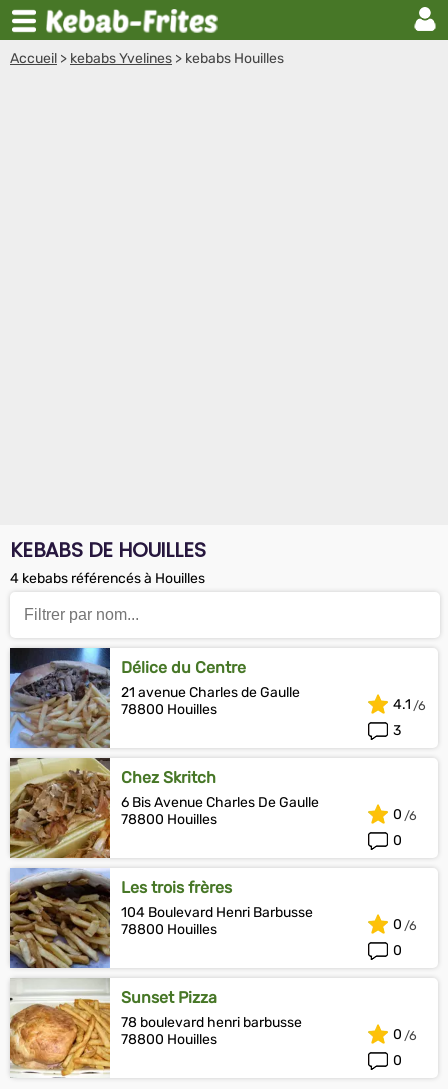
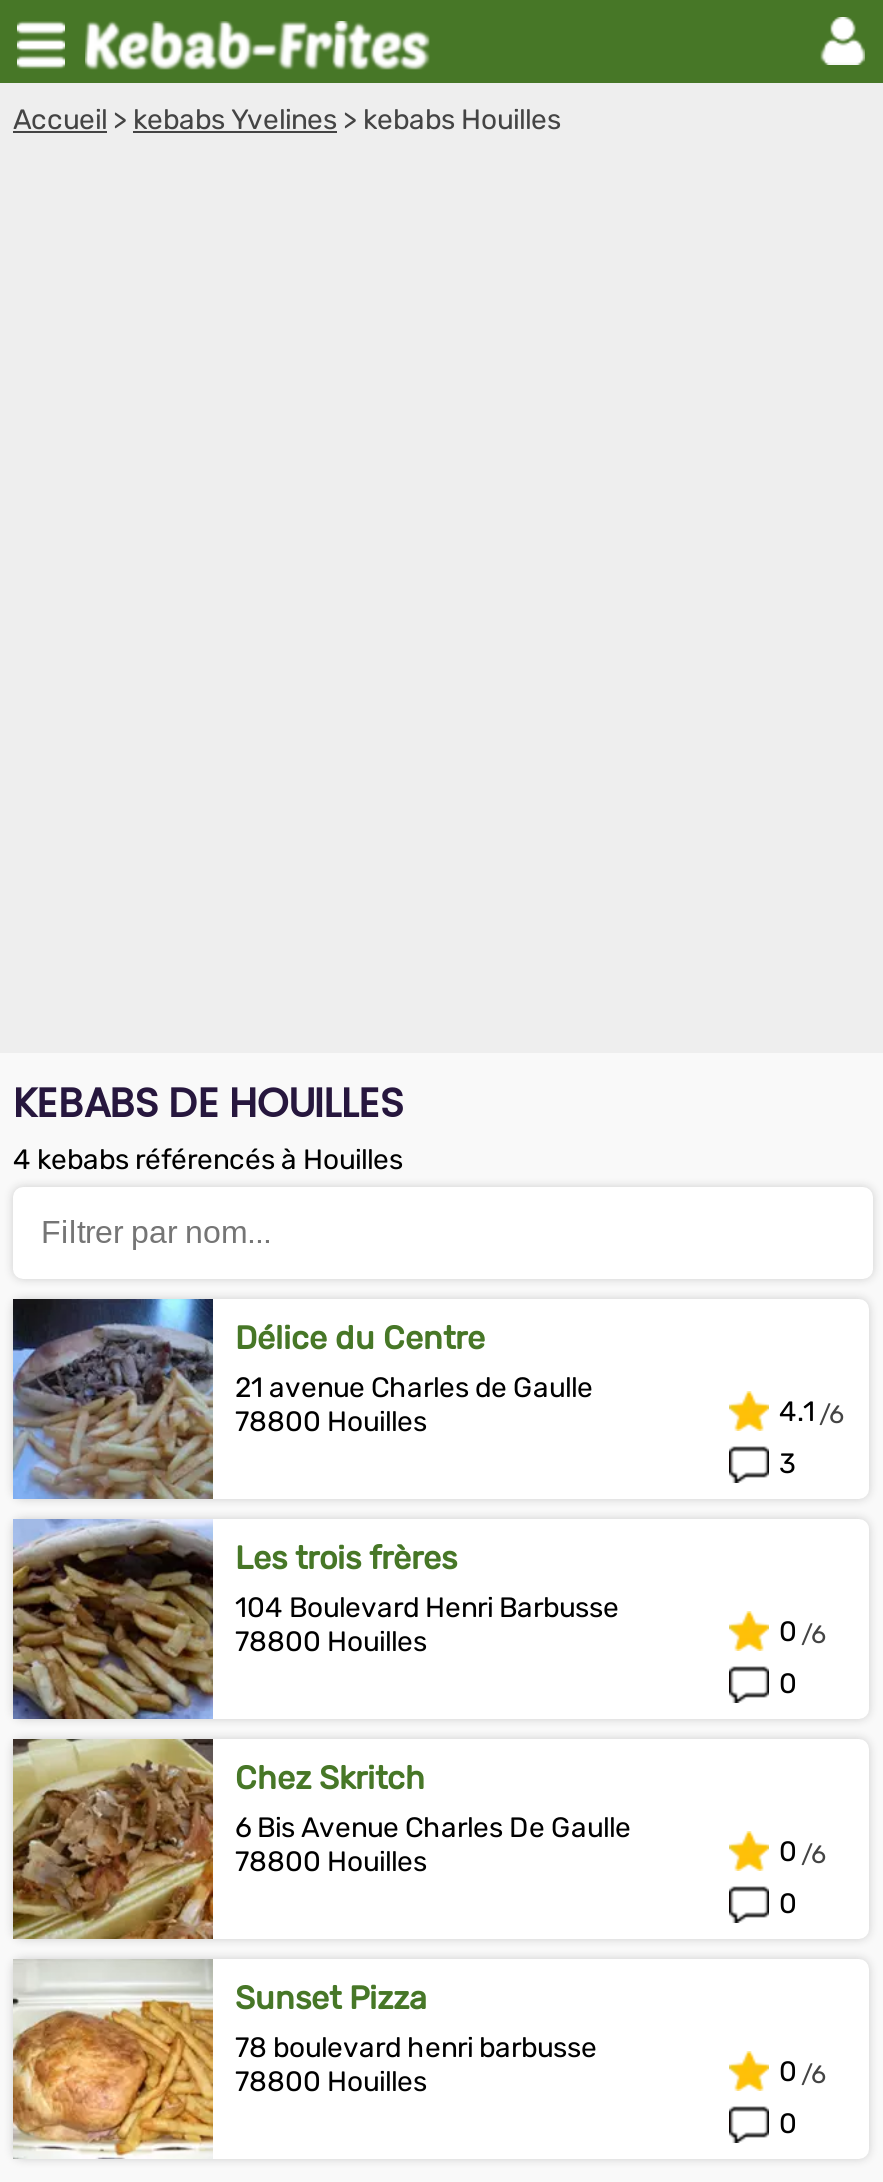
moved down: [image] | Chez Skritch | 6 Bis Avenue Charles De Gaulle

moved up: [image] | Les trois frères | 104 Boulevard Henri Barbusse
